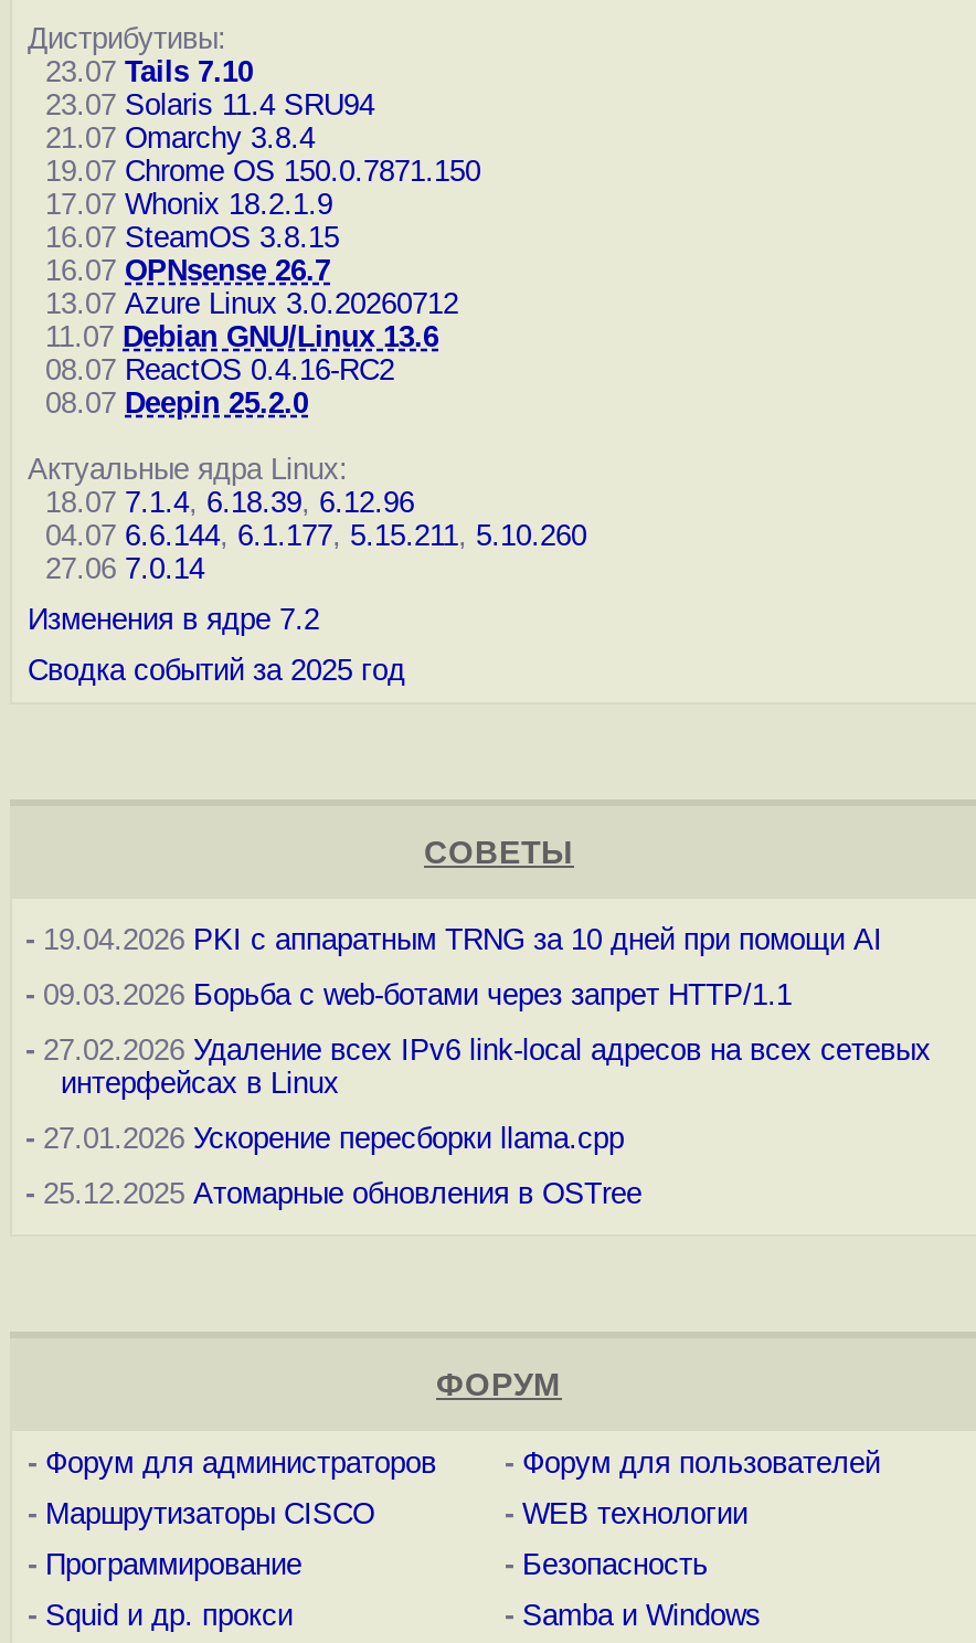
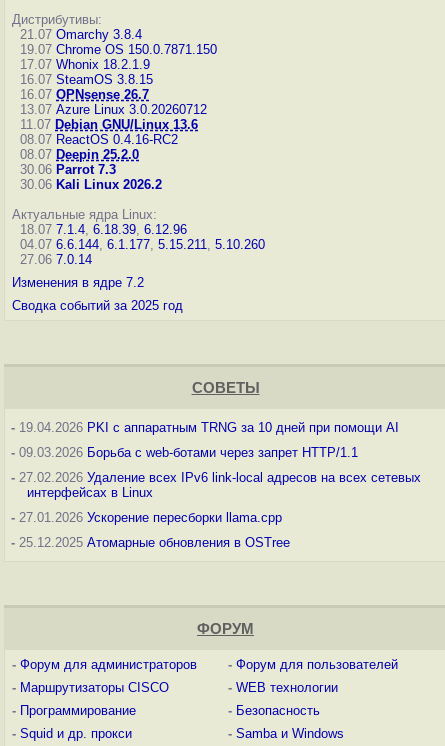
- 23.07 Tails 7.10
- 23.07 Solaris 11.4 SRU94

moved up: 21.07 Omarchy 3.8.4 | 19.07 Chrome OS 150.0.7871.150 | 17.07 Whonix 18.2.1.9 | ... | 08.07 ReactOS 0.4.16-RC2 | 08.07 Deepin 25.2.0

+ 30.06 Parrot 7.3
+ 30.06 Kali Linux 2026.2
